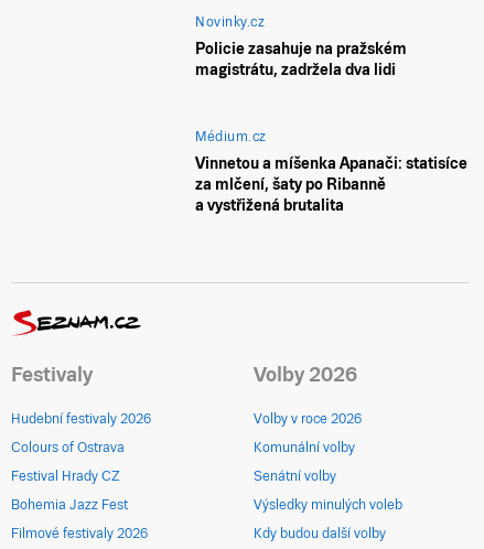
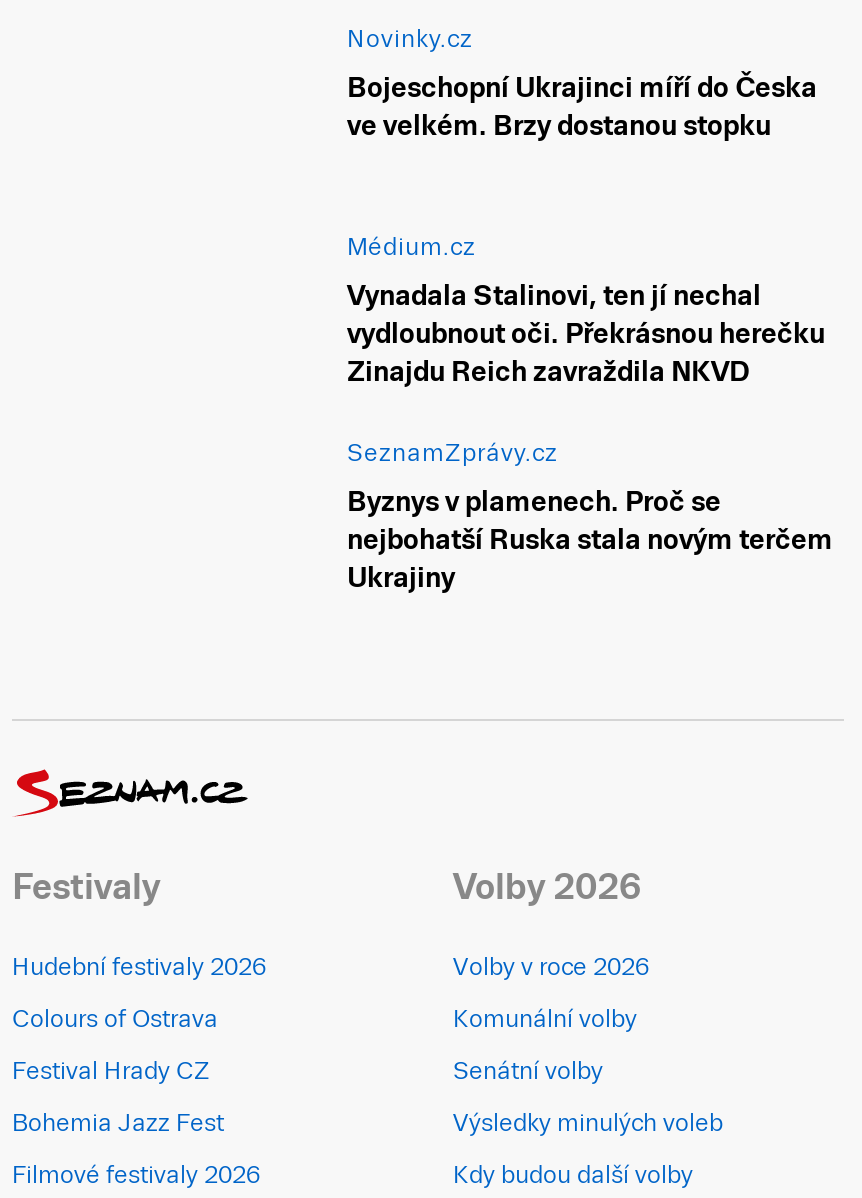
- Policie zasahuje na pražském
- magistrátu, zadržela dva lidi
+ Bojeschopní Ukrajinci míří do Česka
+ ve velkém. Brzy dostanou stopku

- Vinnetou a míšenka Apanači: statisíce
- za mlčení, šaty po Ribanně
- a vystřižená brutalita
+ Vynadala Stalinovi, ten jí nechal
+ vydloubnout oči. Překrásnou herečku
+ Zinajdu Reich zavraždila NKVD
+ SeznamZprávy.cz
+ Byznys v plamenech. Proč se
+ nejbohatší Ruska stala novým terčem
+ Ukrajiny
